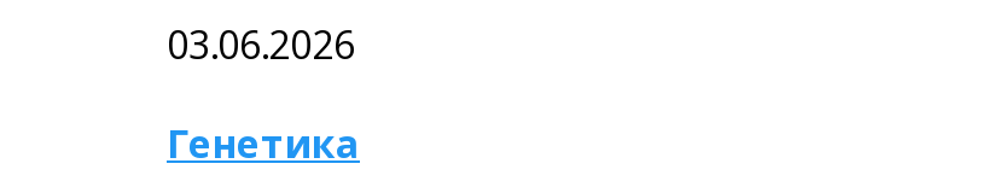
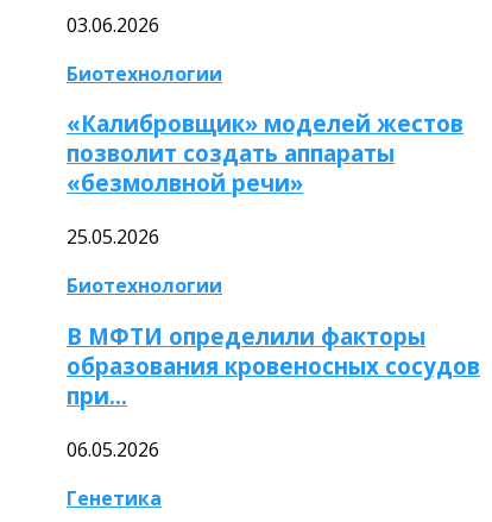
+ Биотехнологии
+ «Калибровщик» моделей жестов
+ позволит создать аппараты
+ «безмолвной речи»
+ 25.05.2026
+ Биотехнологии
+ В МФТИ определили факторы
+ образования кровеносных сосудов
+ при…
+ 06.05.2026
